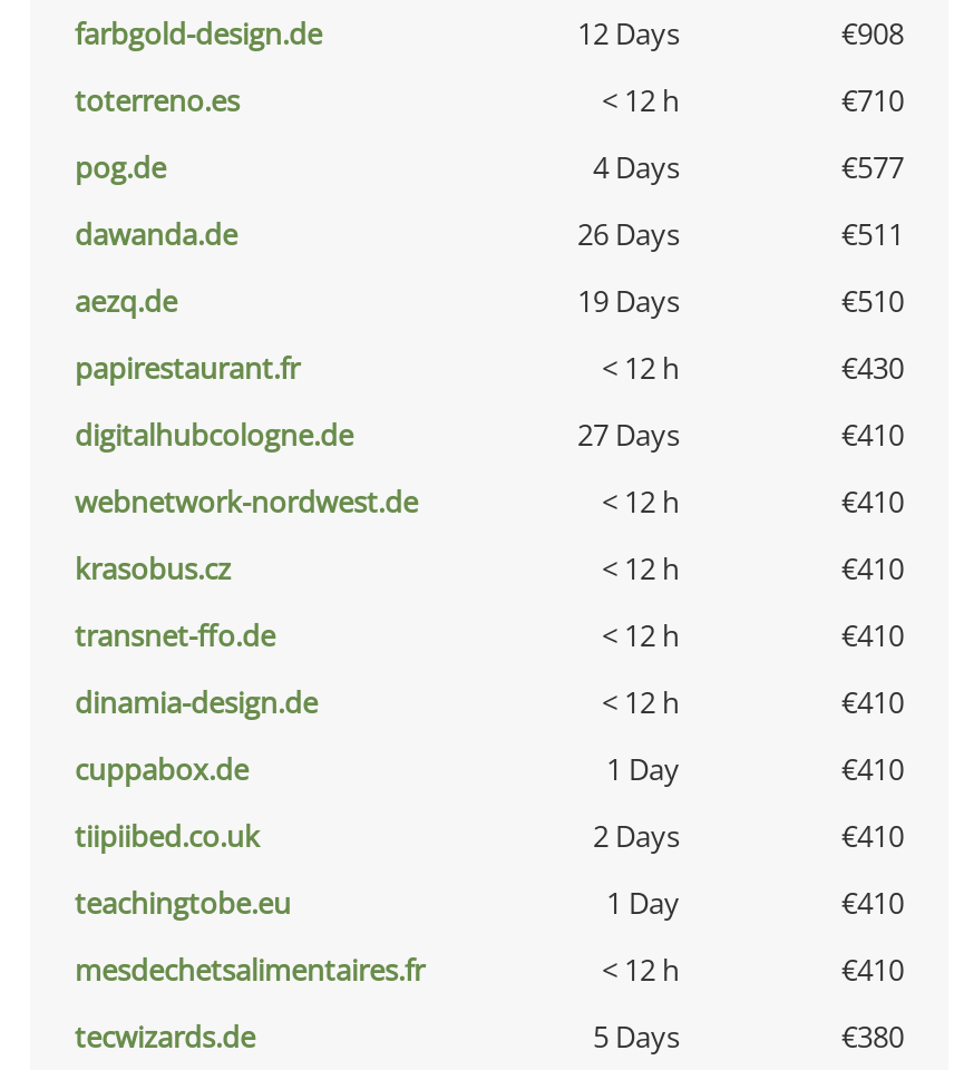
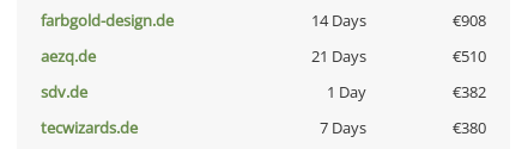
- 12 Days
+ 14 Days

- toterreno.es
- < 12 h
- €710
- pog.de
- 4 Days
- €577
- dawanda.de
- 26 Days
- €511

- 19 Days
+ 21 Days

- papirestaurant.fr
- < 12 h
- €430
- digitalhubcologne.de
- 27 Days
- €410
- webnetwork-nordwest.de
- < 12 h
- €410
- krasobus.cz
- < 12 h
- €410
- transnet-ffo.de
- < 12 h
- €410
- dinamia-design.de
- < 12 h
- €410
- cuppabox.de
+ sdv.de

- €410
- tiipiibed.co.uk
- 2 Days
- €410
- teachingtobe.eu
- 1 Day
- €410
- mesdechetsalimentaires.fr
- < 12 h
- €410
+ €382

- 5 Days
+ 7 Days
